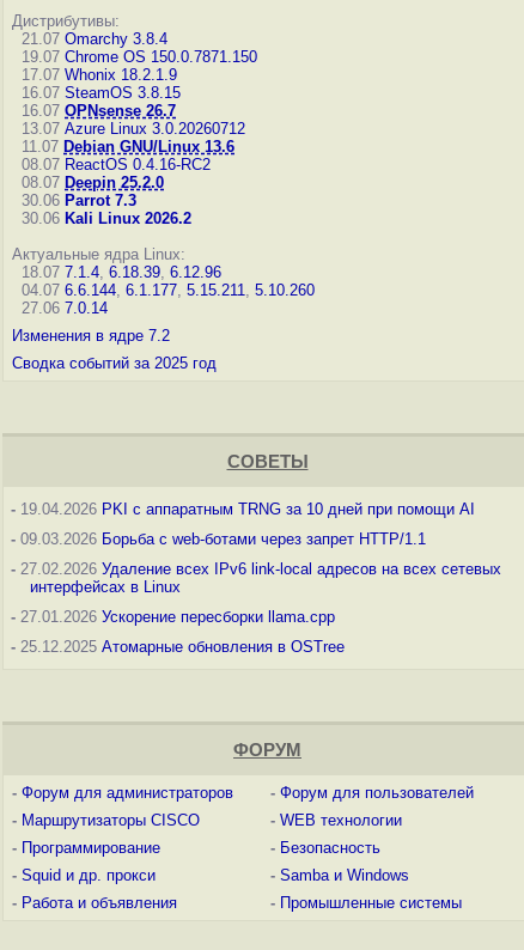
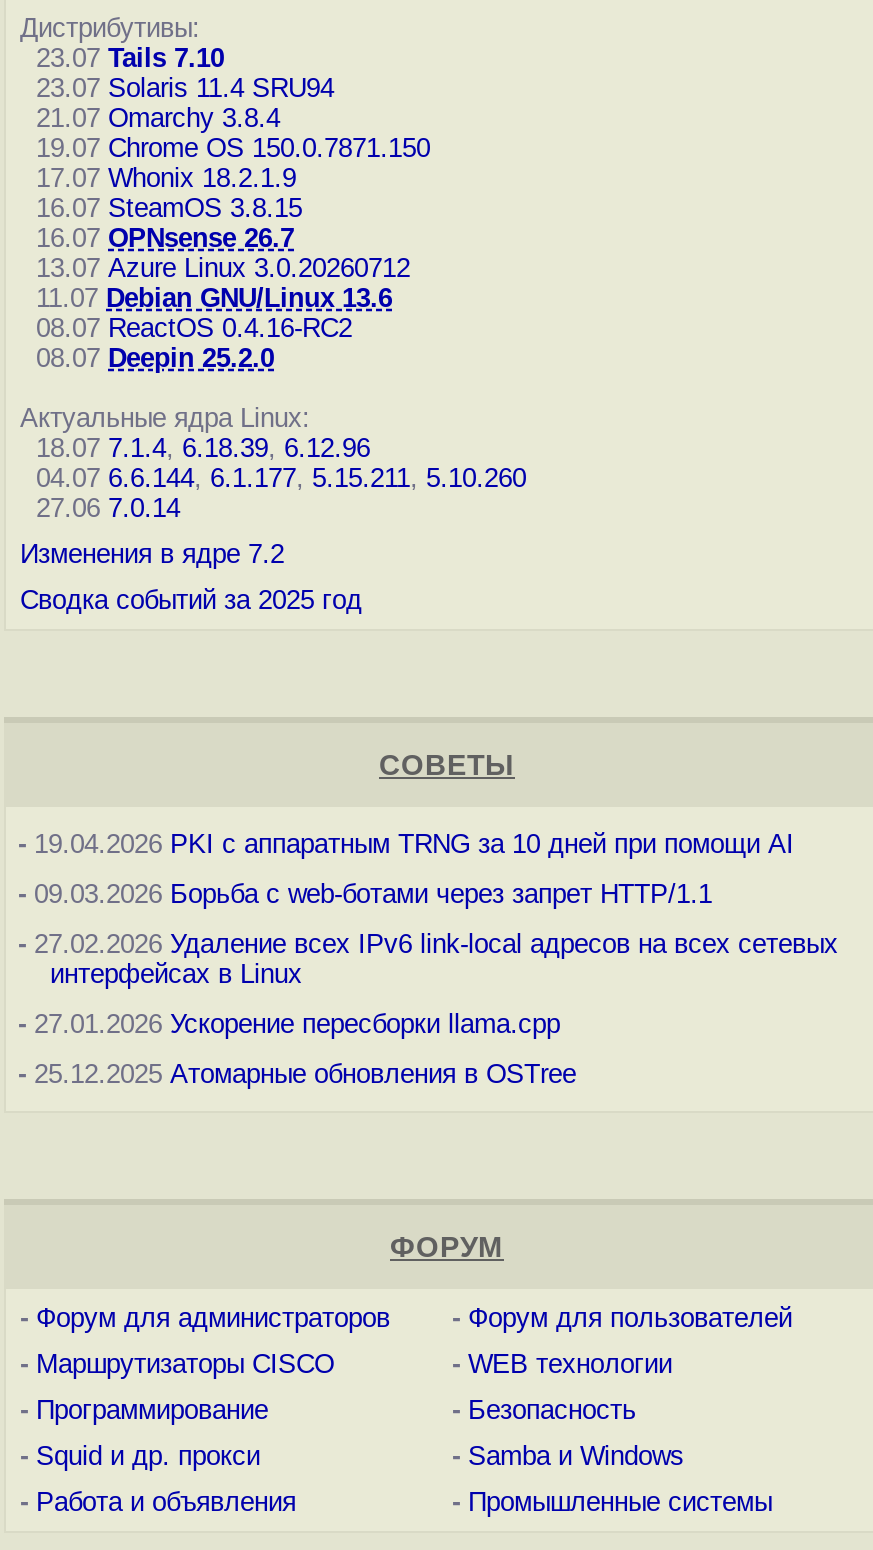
+ 23.07 Tails 7.10
+ 23.07 Solaris 11.4 SRU94

moved down: 21.07 Omarchy 3.8.4 | 19.07 Chrome OS 150.0.7871.150 | 17.07 Whonix 18.2.1.9 | ... | 08.07 ReactOS 0.4.16-RC2 | 08.07 Deepin 25.2.0

- 30.06 Parrot 7.3
- 30.06 Kali Linux 2026.2
